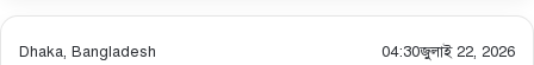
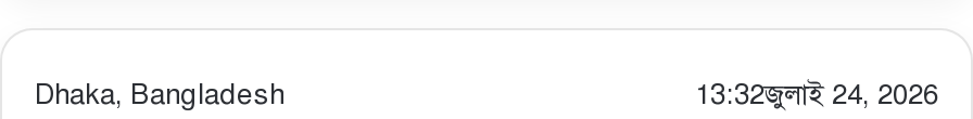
- 04:30জুলাই 22, 2026
+ 13:32জুলাই 24, 2026
